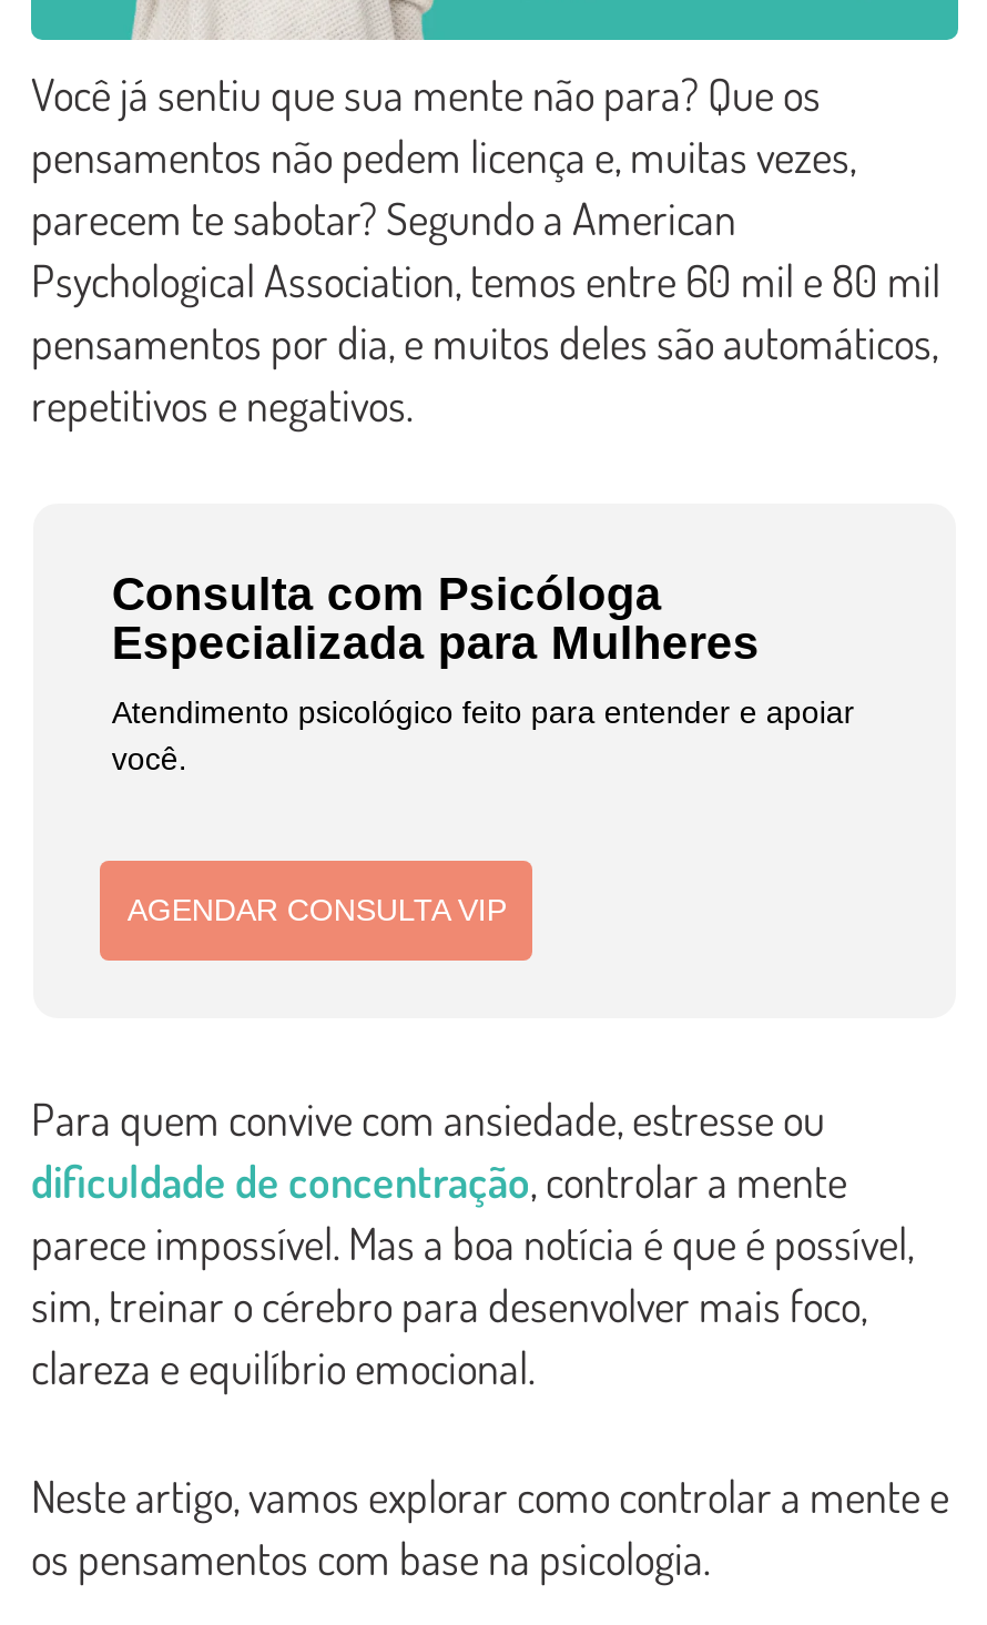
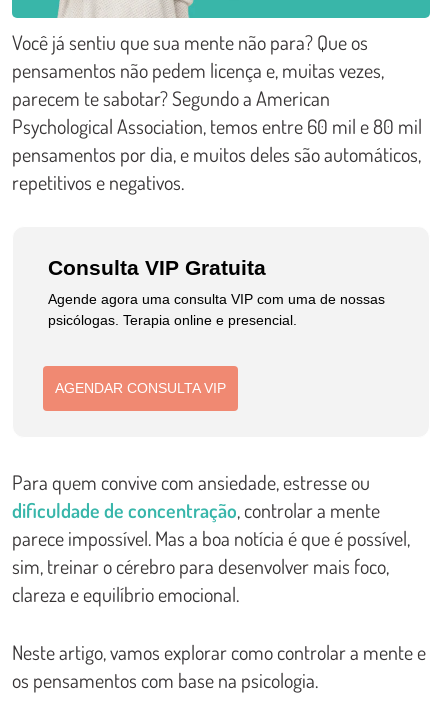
- Consulta com Psicóloga
- Especializada para Mulheres
+ Consulta VIP Gratuita

- Atendimento psicológico feito para entender e apoiar
- você.
+ Agende agora uma consulta VIP com uma de nossas
+ psicólogas. Terapia online e presencial.
